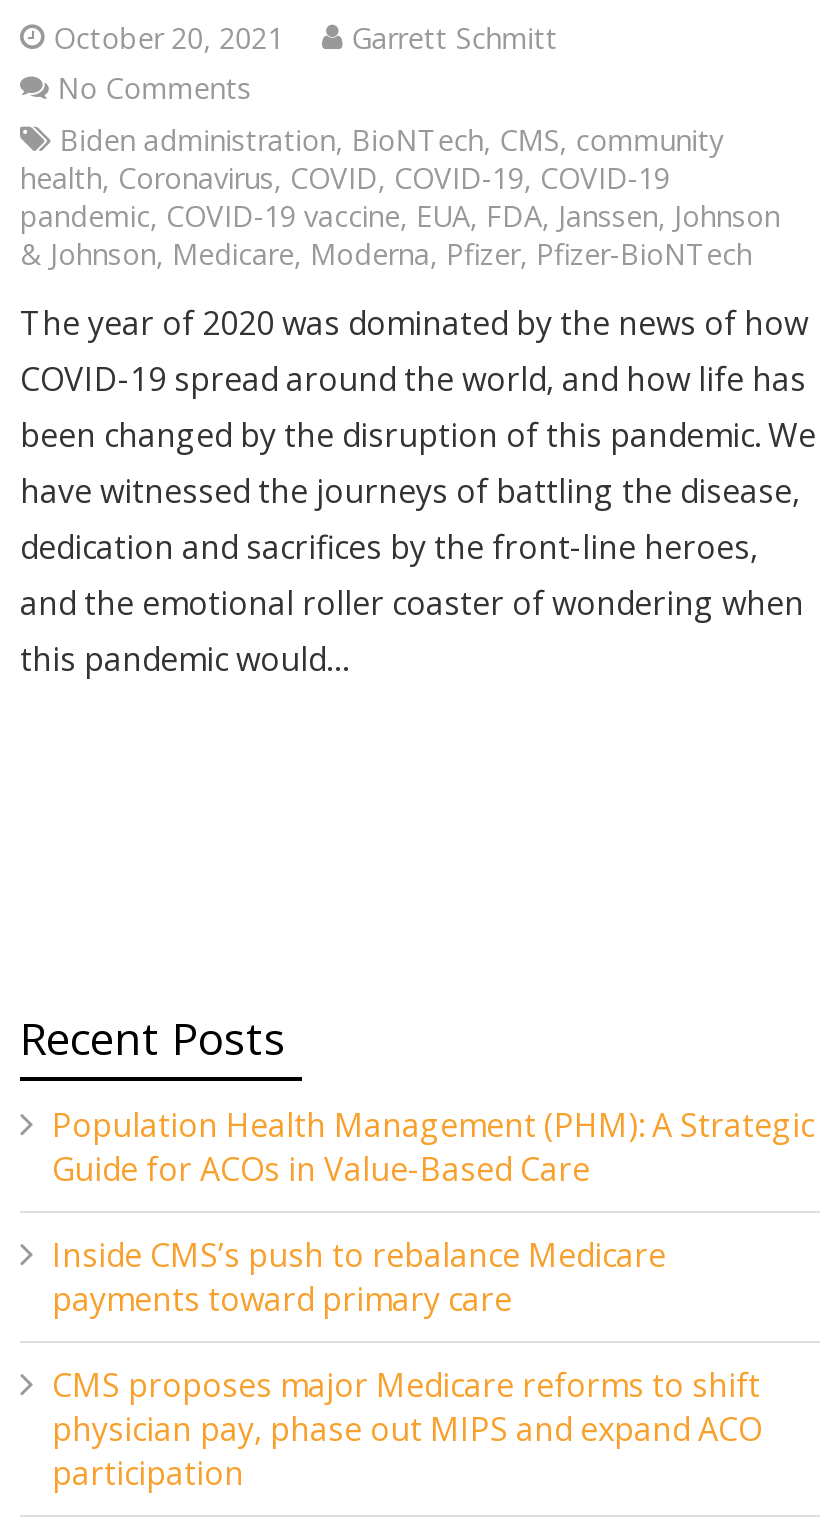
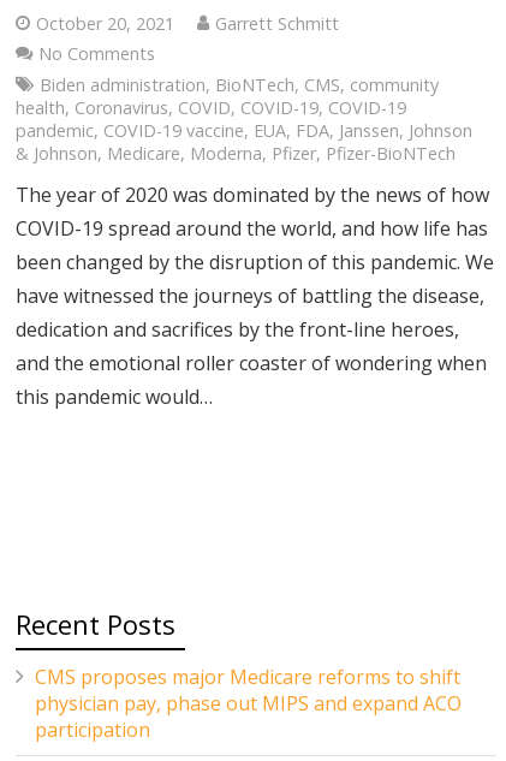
- Population Health Management (PHM): A Strategic
- Guide for ACOs in Value-Based Care
- Inside CMS’s push to rebalance Medicare
- payments toward primary care
